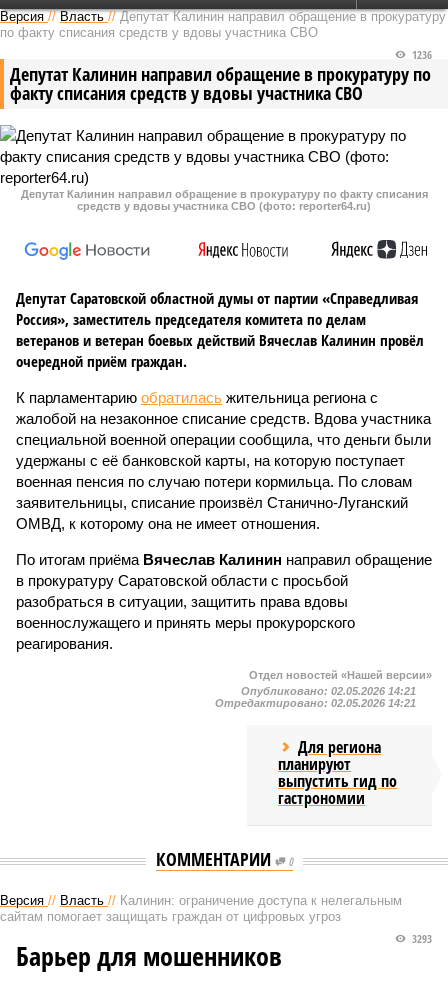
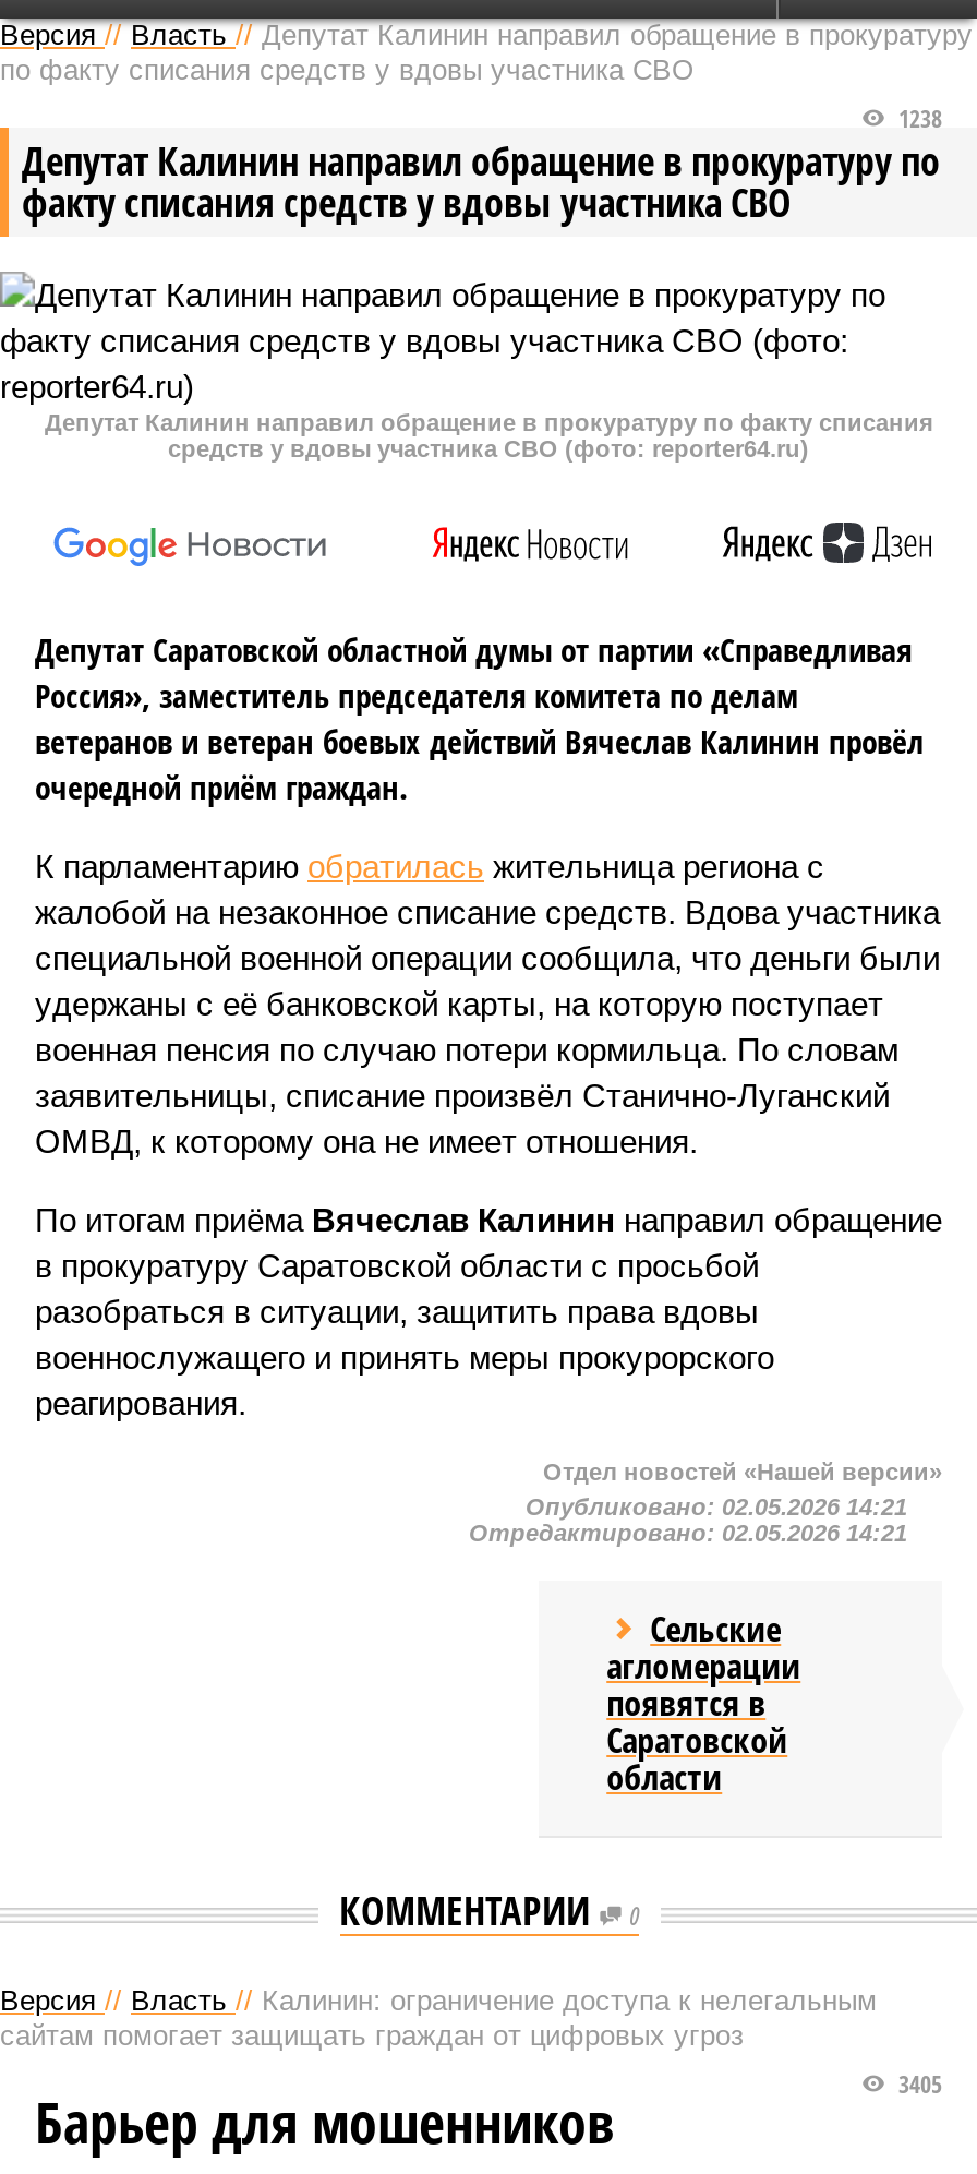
- 1236
+ 1238

- Для региона
- планируют
- выпустить гид по
- гастрономии
+ Сельские
+ агломерации
+ появятся в
+ Саратовской
+ области

- 3293
+ 3405
